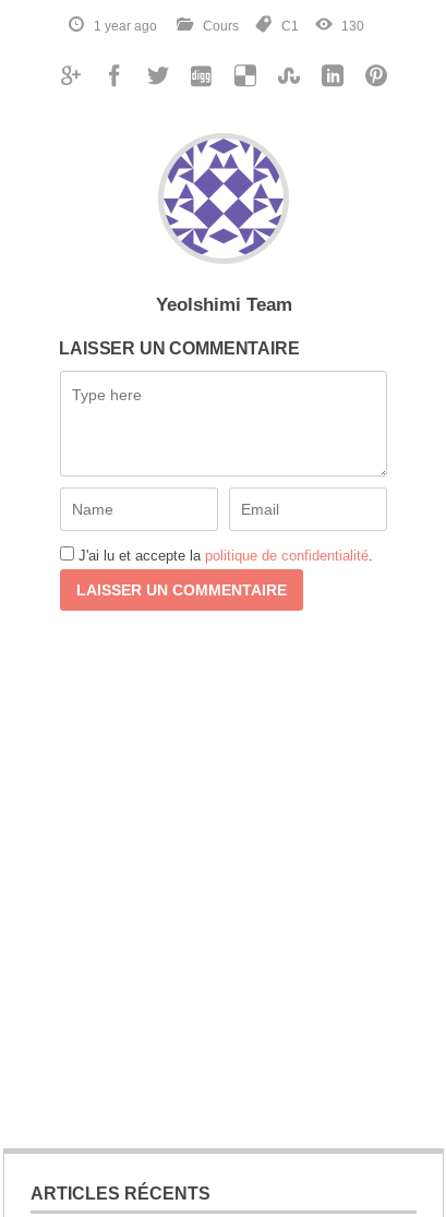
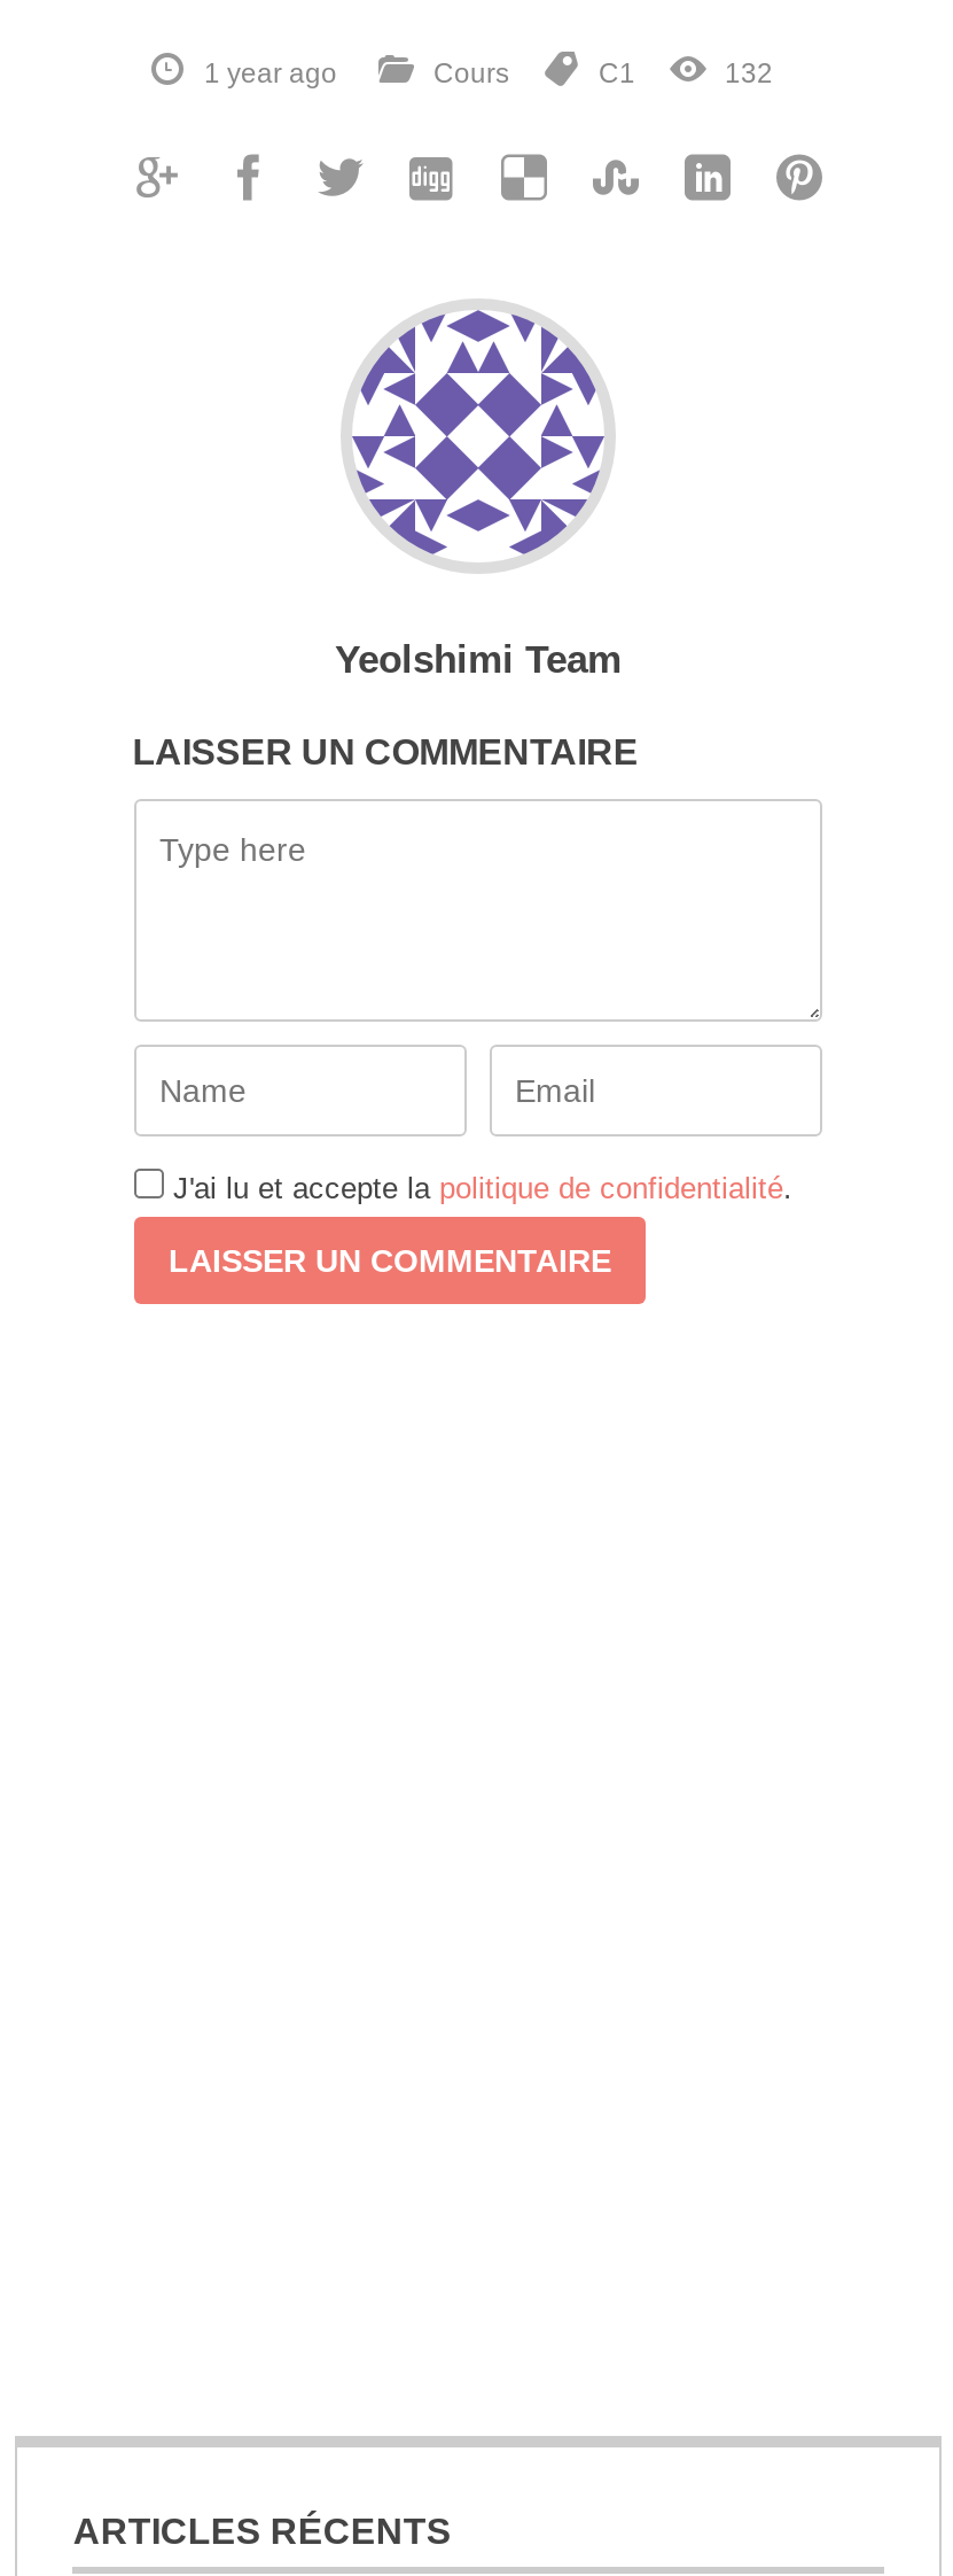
- 130
+ 132
